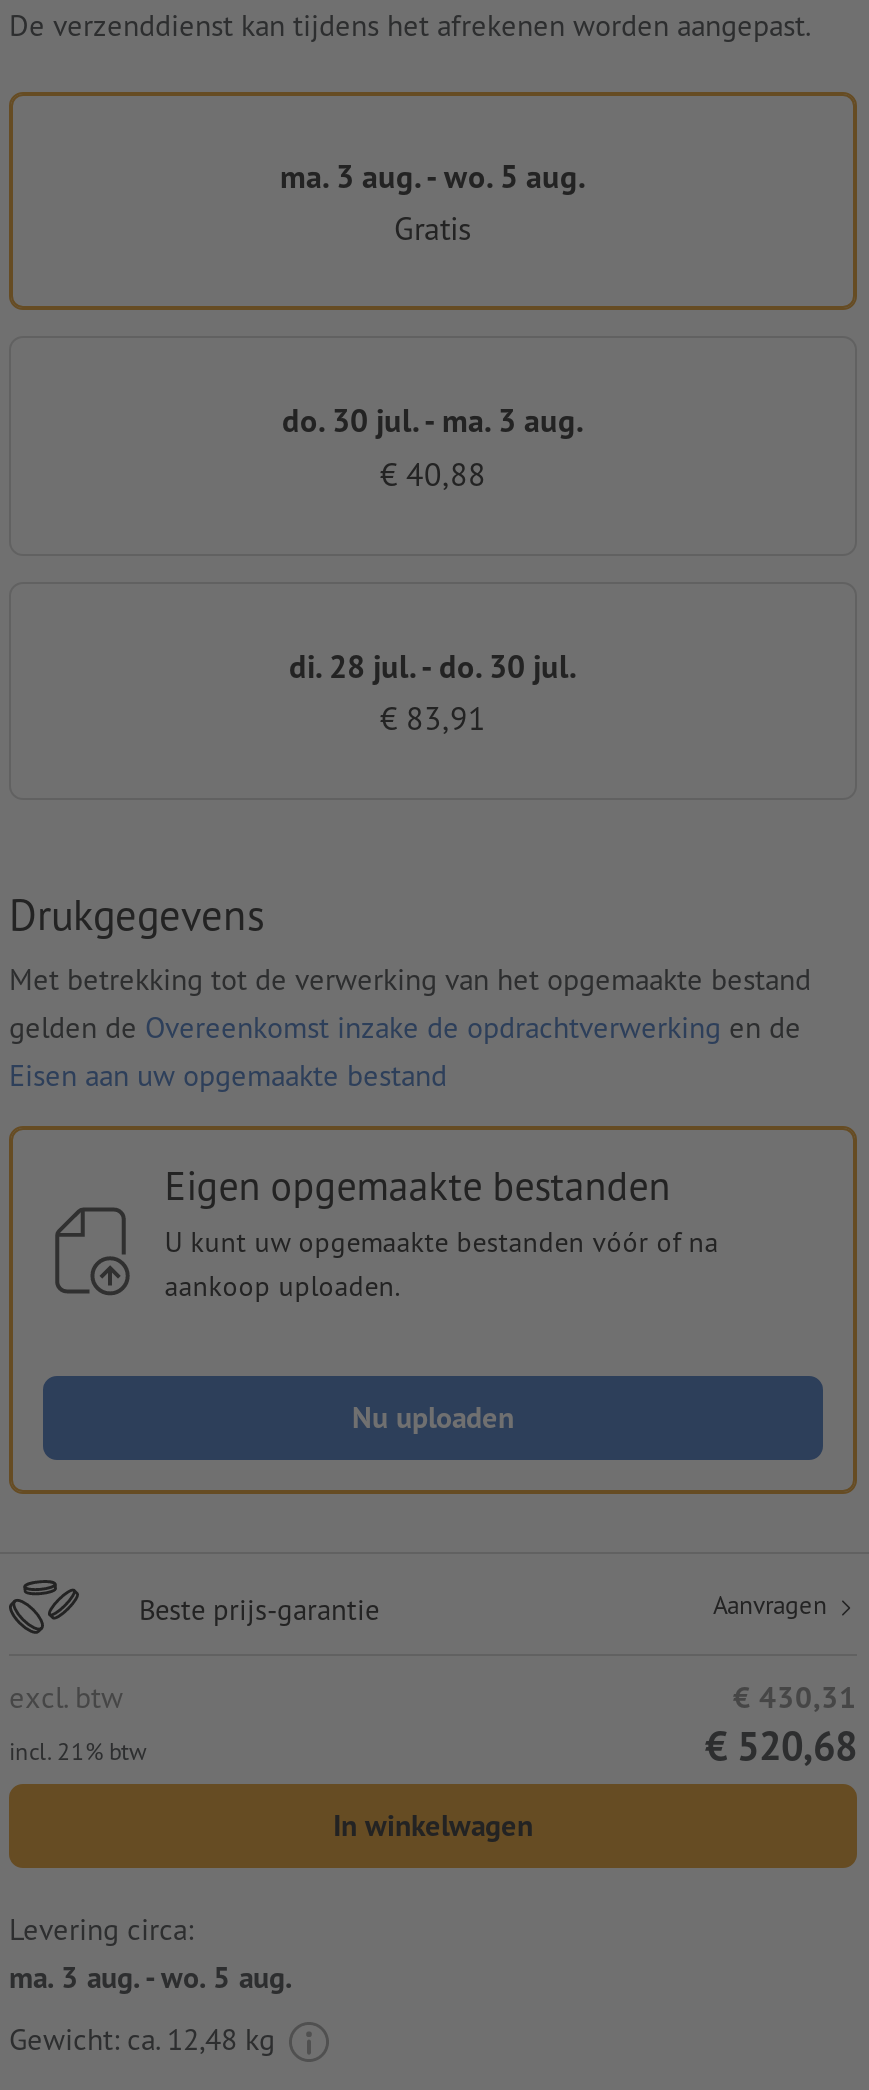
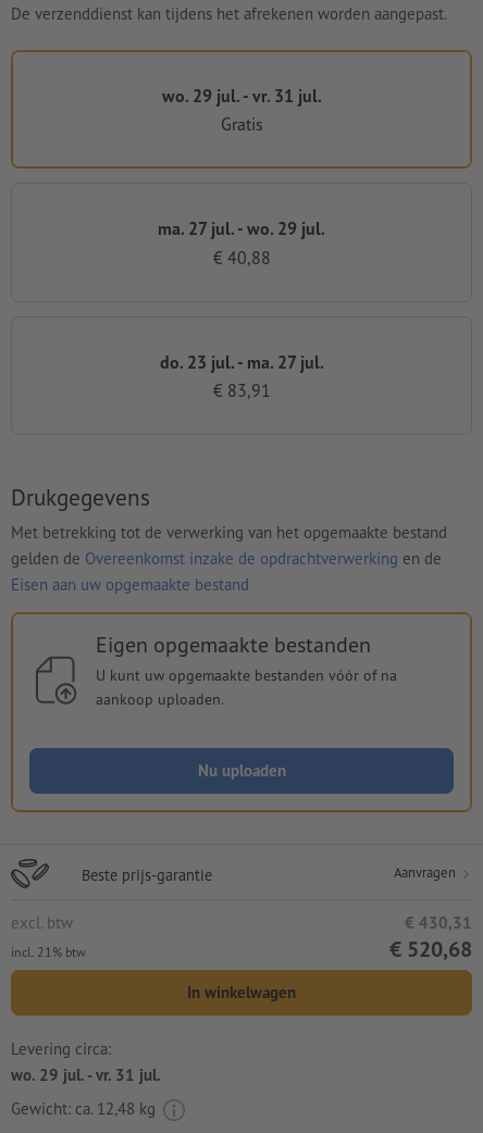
- ma. 3 aug. - wo. 5 aug.
+ wo. 29 jul. - vr. 31 jul.

- do. 30 jul. - ma. 3 aug.
+ ma. 27 jul. - wo. 29 jul.

- di. 28 jul. - do. 30 jul.
+ do. 23 jul. - ma. 27 jul.

- ma. 3 aug. - wo. 5 aug.
+ wo. 29 jul. - vr. 31 jul.
